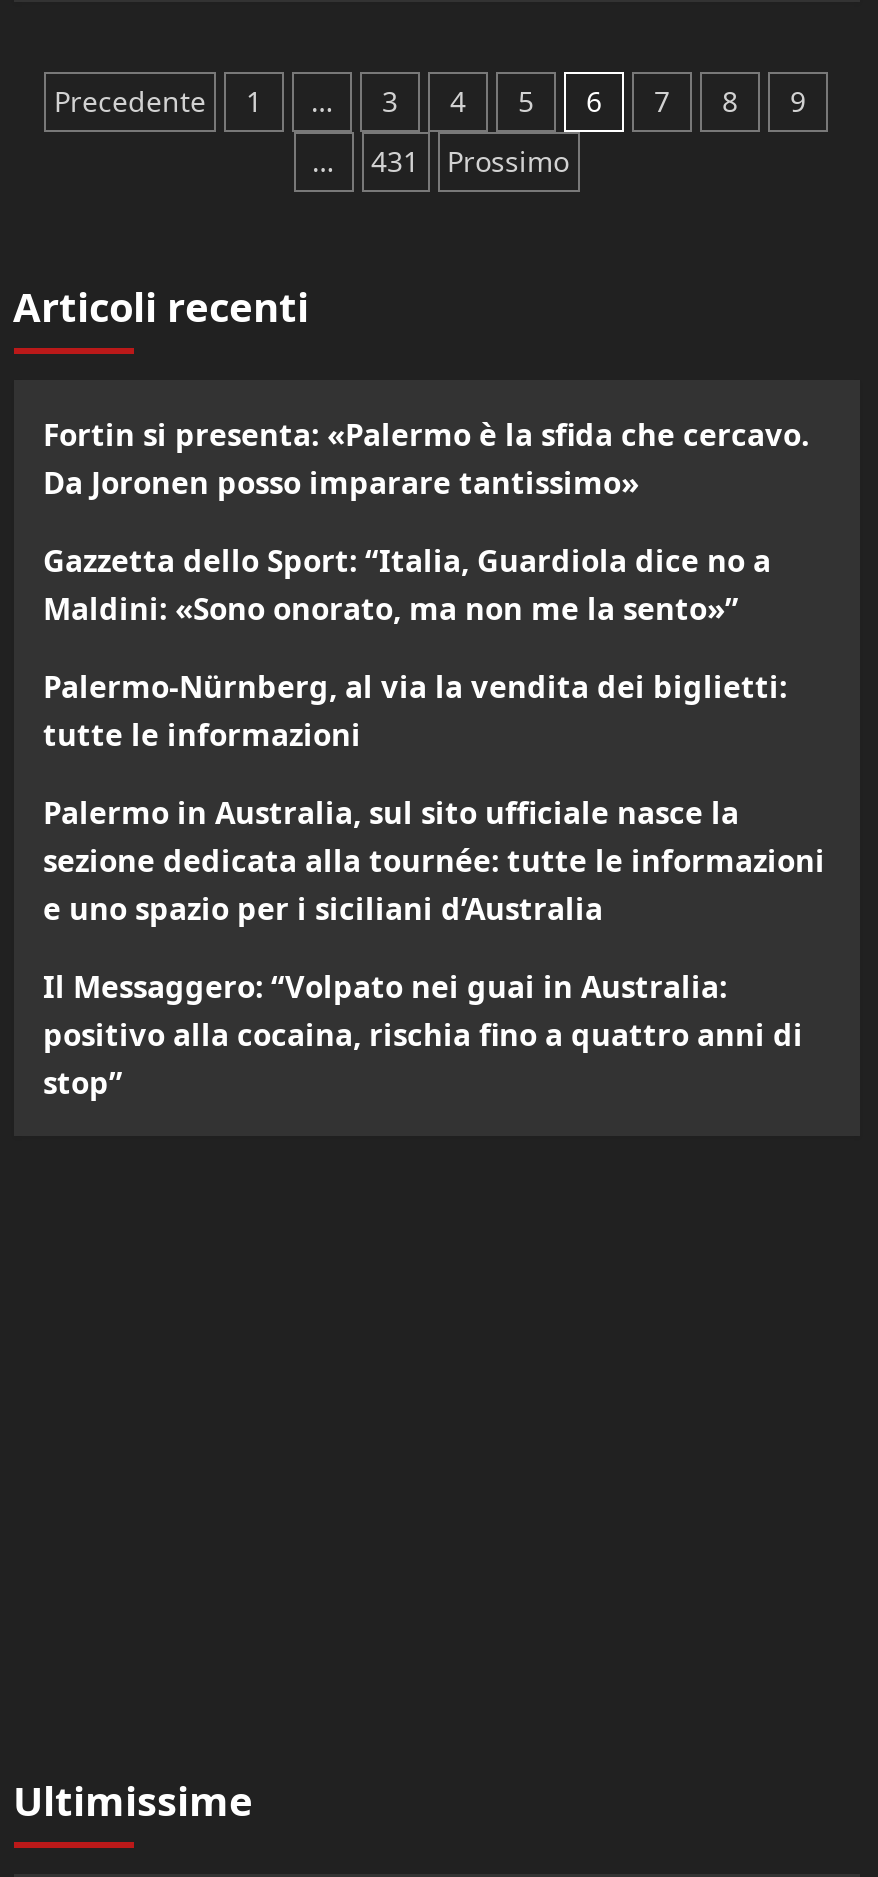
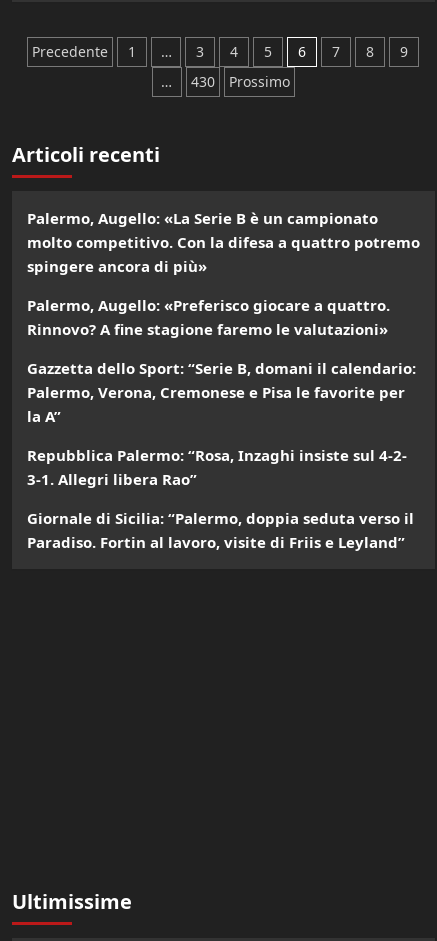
- 431
+ 430

- Fortin si presenta: «Palermo è la sfida che cercavo.
- Da Joronen posso imparare tantissimo»
+ Palermo, Augello: «La Serie B è un campionato
+ molto competitivo. Con la difesa a quattro potremo
+ spingere ancora di più»

- Gazzetta dello Sport: “Italia, Guardiola dice no a
- Maldini: «Sono onorato, ma non me la sento»”
+ Palermo, Augello: «Preferisco giocare a quattro.
+ Rinnovo? A fine stagione faremo le valutazioni»

- Palermo-Nürnberg, al via la vendita dei biglietti:
- tutte le informazioni
+ Gazzetta dello Sport: “Serie B, domani il calendario:
+ Palermo, Verona, Cremonese e Pisa le favorite per
+ la A”

- Palermo in Australia, sul sito ufficiale nasce la
- sezione dedicata alla tournée: tutte le informazioni
- e uno spazio per i siciliani d’Australia
+ Repubblica Palermo: “Rosa, Inzaghi insiste sul 4-2-
+ 3-1. Allegri libera Rao”

- Il Messaggero: “Volpato nei guai in Australia:
- positivo alla cocaina, rischia fino a quattro anni di
- stop”
+ Giornale di Sicilia: “Palermo, doppia seduta verso il
+ Paradiso. Fortin al lavoro, visite di Friis e Leyland”
